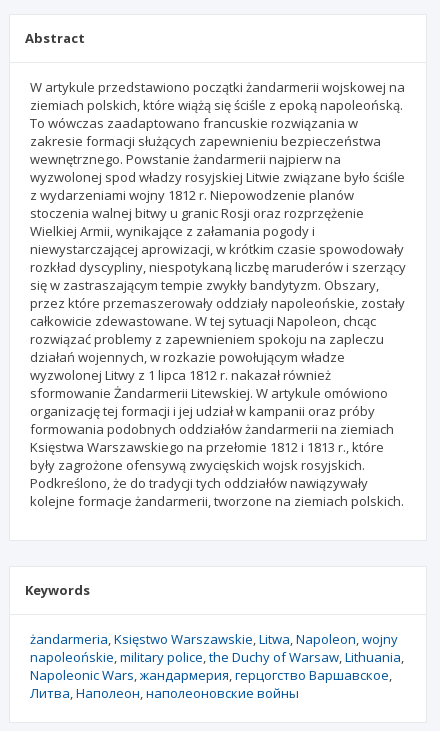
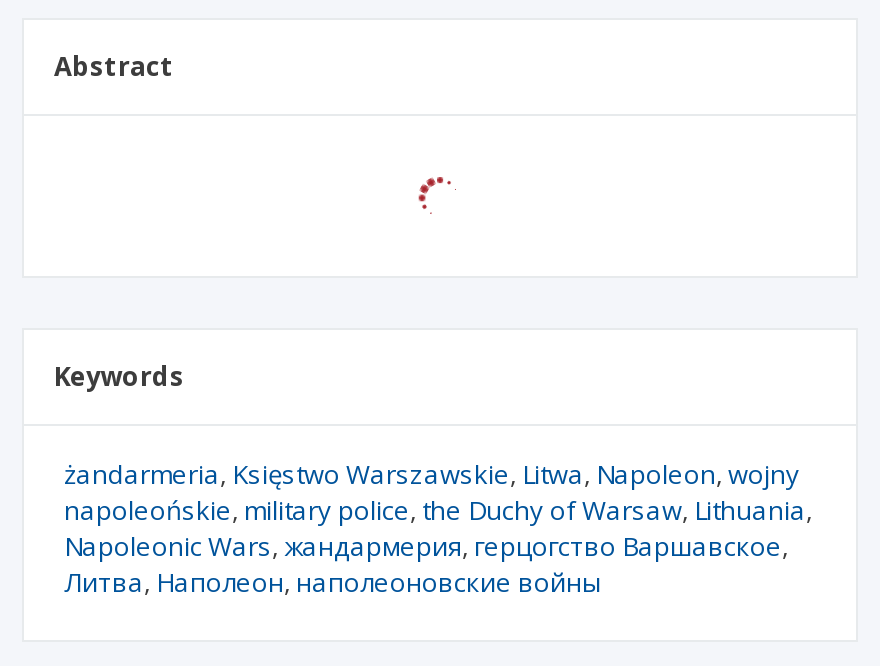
- W artykule przedstawiono początki żandarmerii wojskowej na
- ziemiach polskich, które wiążą się ściśle z epoką napoleońską.
- To wówczas zaadaptowano francuskie rozwiązania w
- zakresie formacji służących zapewnieniu bezpieczeństwa
- wewnętrznego. Powstanie żandarmerii najpierw na
- wyzwolonej spod władzy rosyjskiej Litwie związane było ściśle
- z wydarzeniami wojny 1812 r. Niepowodzenie planów
- stoczenia walnej bitwy u granic Rosji oraz rozprzężenie
- Wielkiej Armii, wynikające z załamania pogody i
- niewystarczającej aprowizacji, w krótkim czasie spowodowały
- rozkład dyscypliny, niespotykaną liczbę maruderów i szerzący
- się w zastraszającym tempie zwykły bandytyzm. Obszary,
- przez które przemaszerowały oddziały napoleońskie, zostały
- całkowicie zdewastowane. W tej sytuacji Napoleon, chcąc
- rozwiązać problemy z zapewnieniem spokoju na zapleczu
- działań wojennych, w rozkazie powołującym władze
- wyzwolonej Litwy z 1 lipca 1812 r. nakazał również
- sformowanie Żandarmerii Litewskiej. W artykule omówiono
- organizację tej formacji i jej udział w kampanii oraz próby
- formowania podobnych oddziałów żandarmerii na ziemiach
- Księstwa Warszawskiego na przełomie 1812 i 1813 r., które
- były zagrożone ofensywą zwycięskich wojsk rosyjskich.
- Podkreślono, że do tradycji tych oddziałów nawiązywały
- kolejne formacje żandarmerii, tworzone na ziemiach polskich.
